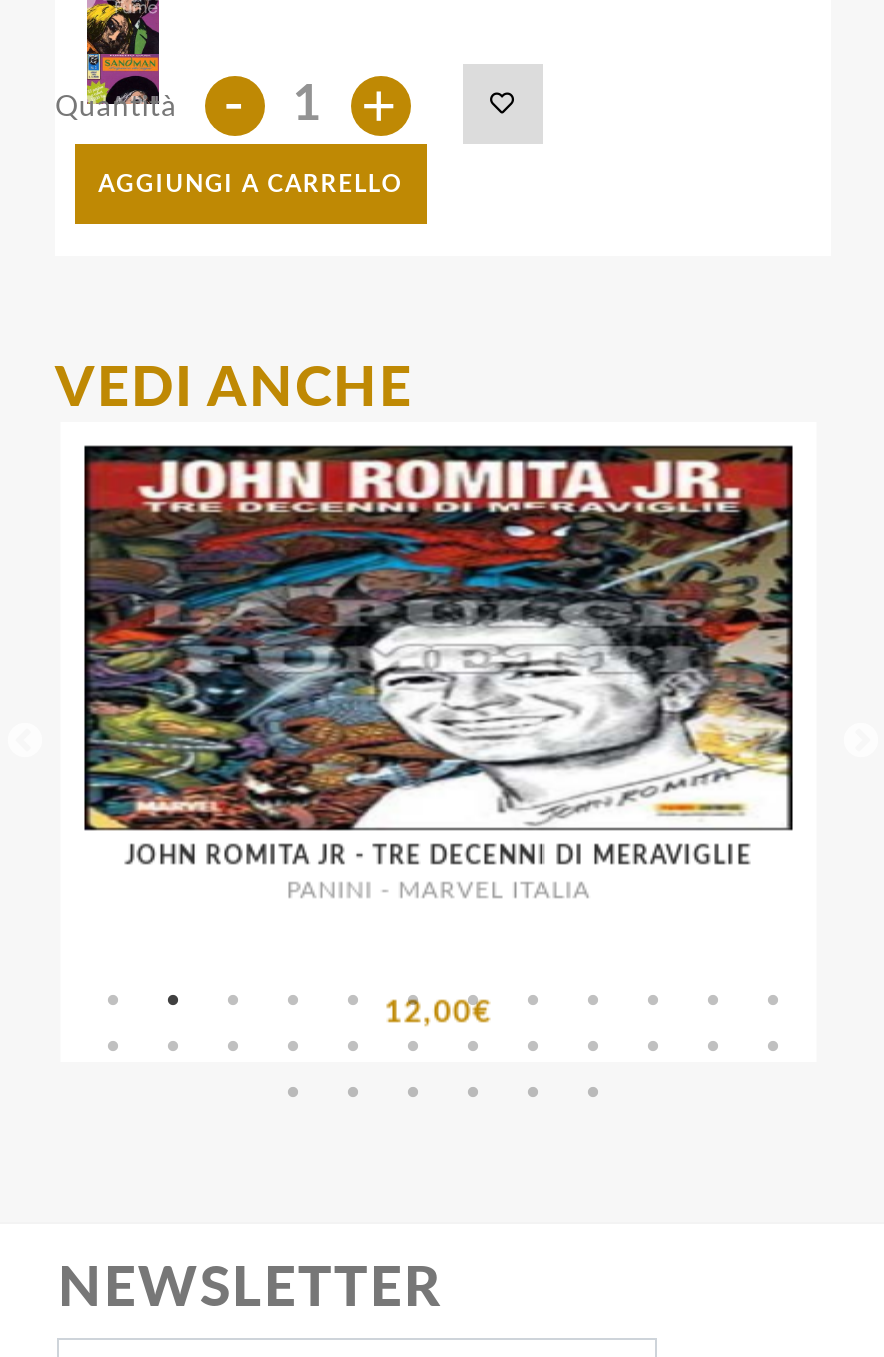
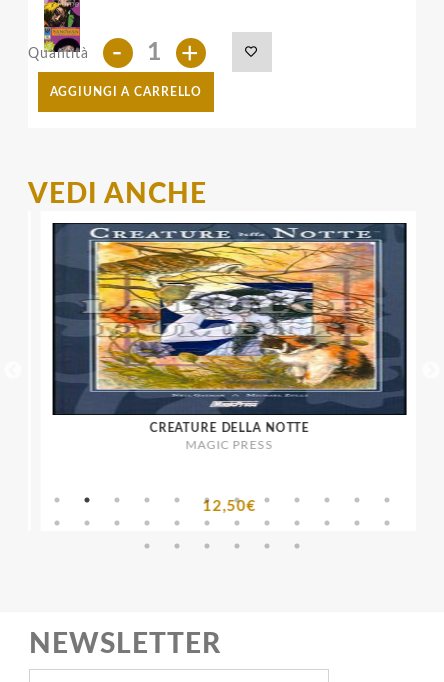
- [image]
- JOHN ROMITA JR - TRE DECENNI DI MERAVIGLIE
- PANINI - MARVEL ITALIA
+ [image]
+ CREATURE DELLA NOTTE
+ MAGIC PRESS

- 12,00€
+ 12,50€
